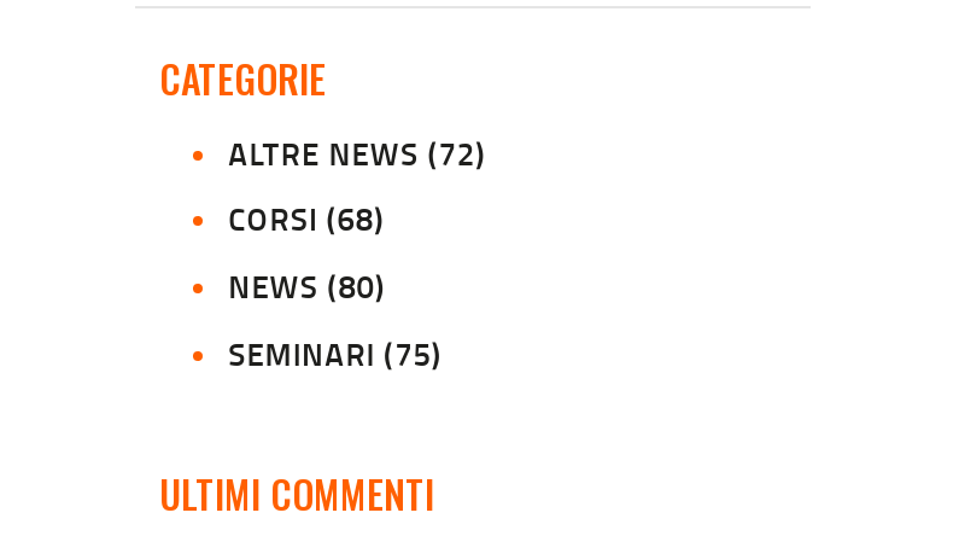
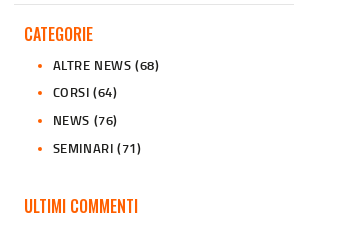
- ALTRE NEWS (72)
+ ALTRE NEWS (68)

- CORSI (68)
+ CORSI (64)

- NEWS (80)
+ NEWS (76)

- SEMINARI (75)
+ SEMINARI (71)
